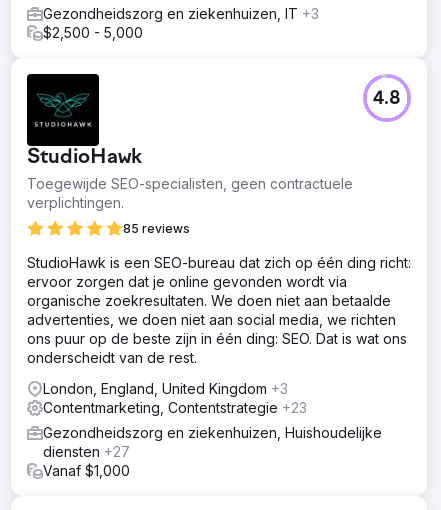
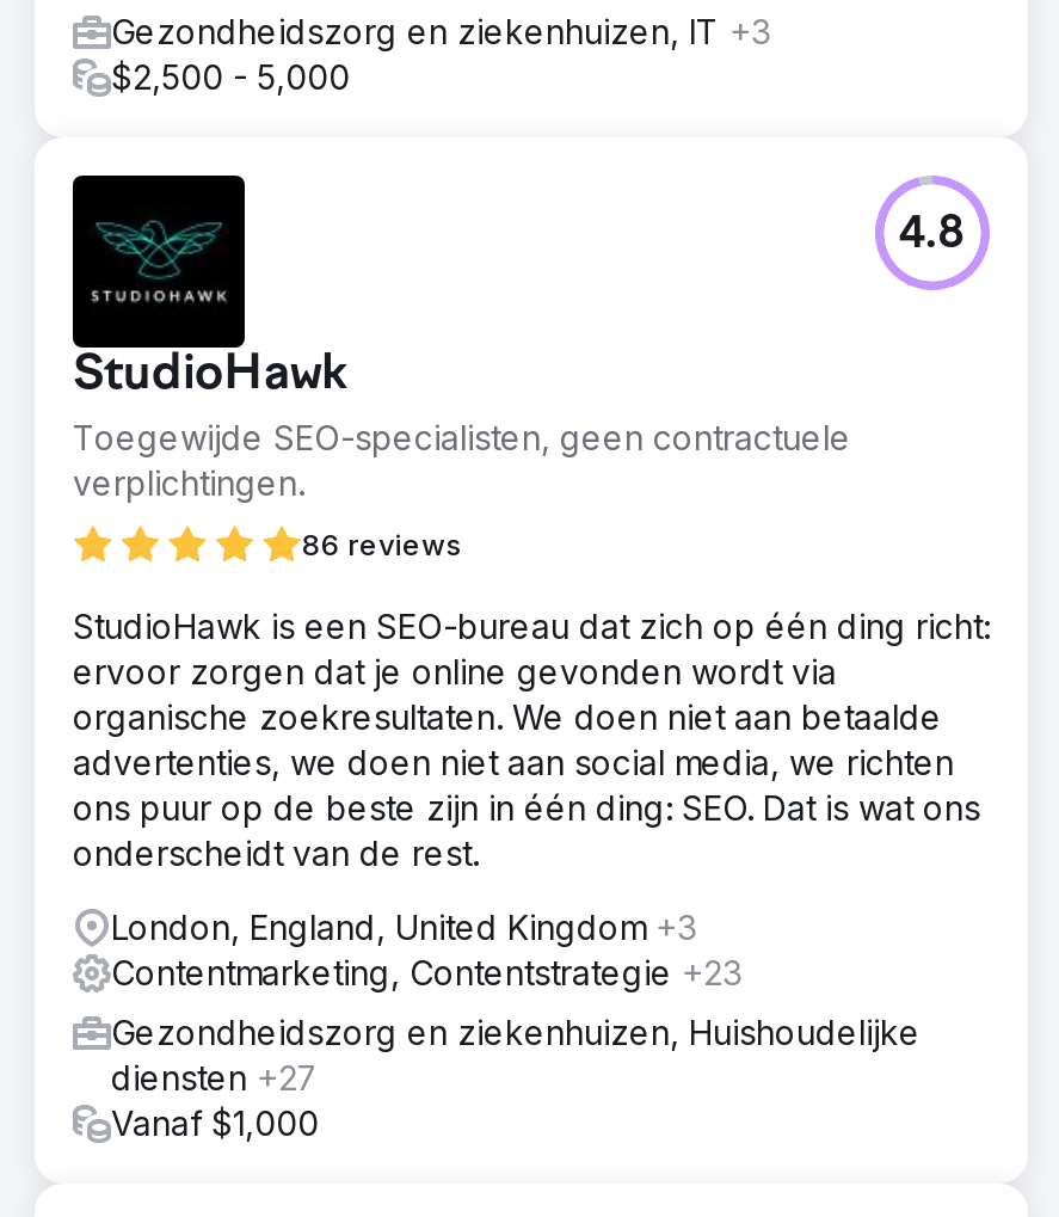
- 85 reviews
+ 86 reviews
